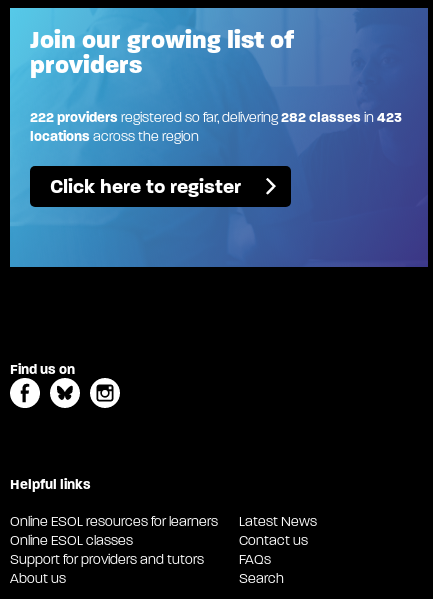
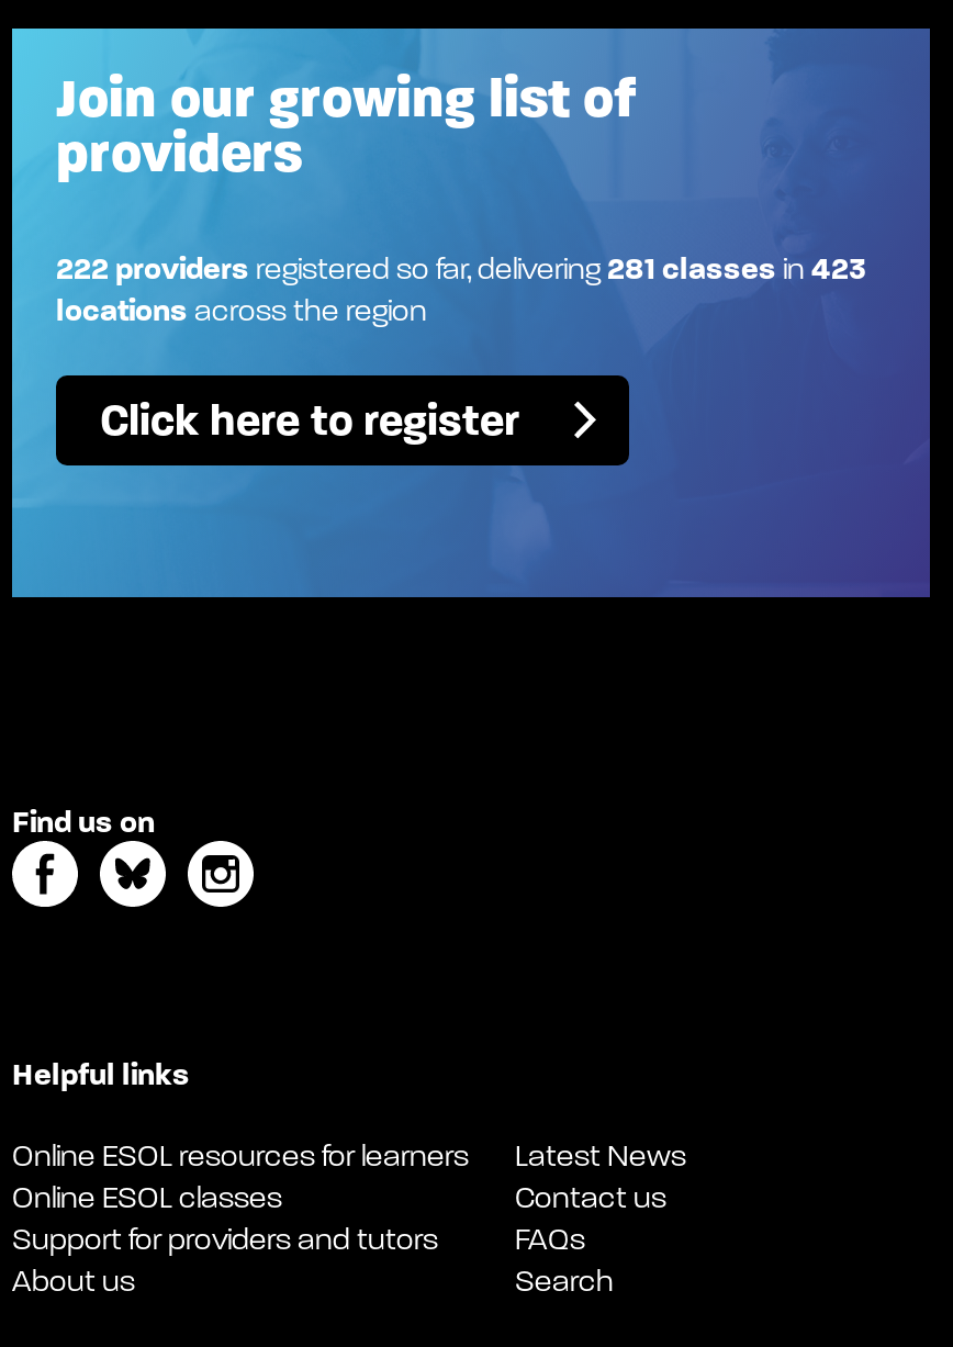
- 222 providers registered so far, delivering 282 classes in 423
+ 222 providers registered so far, delivering 281 classes in 423
